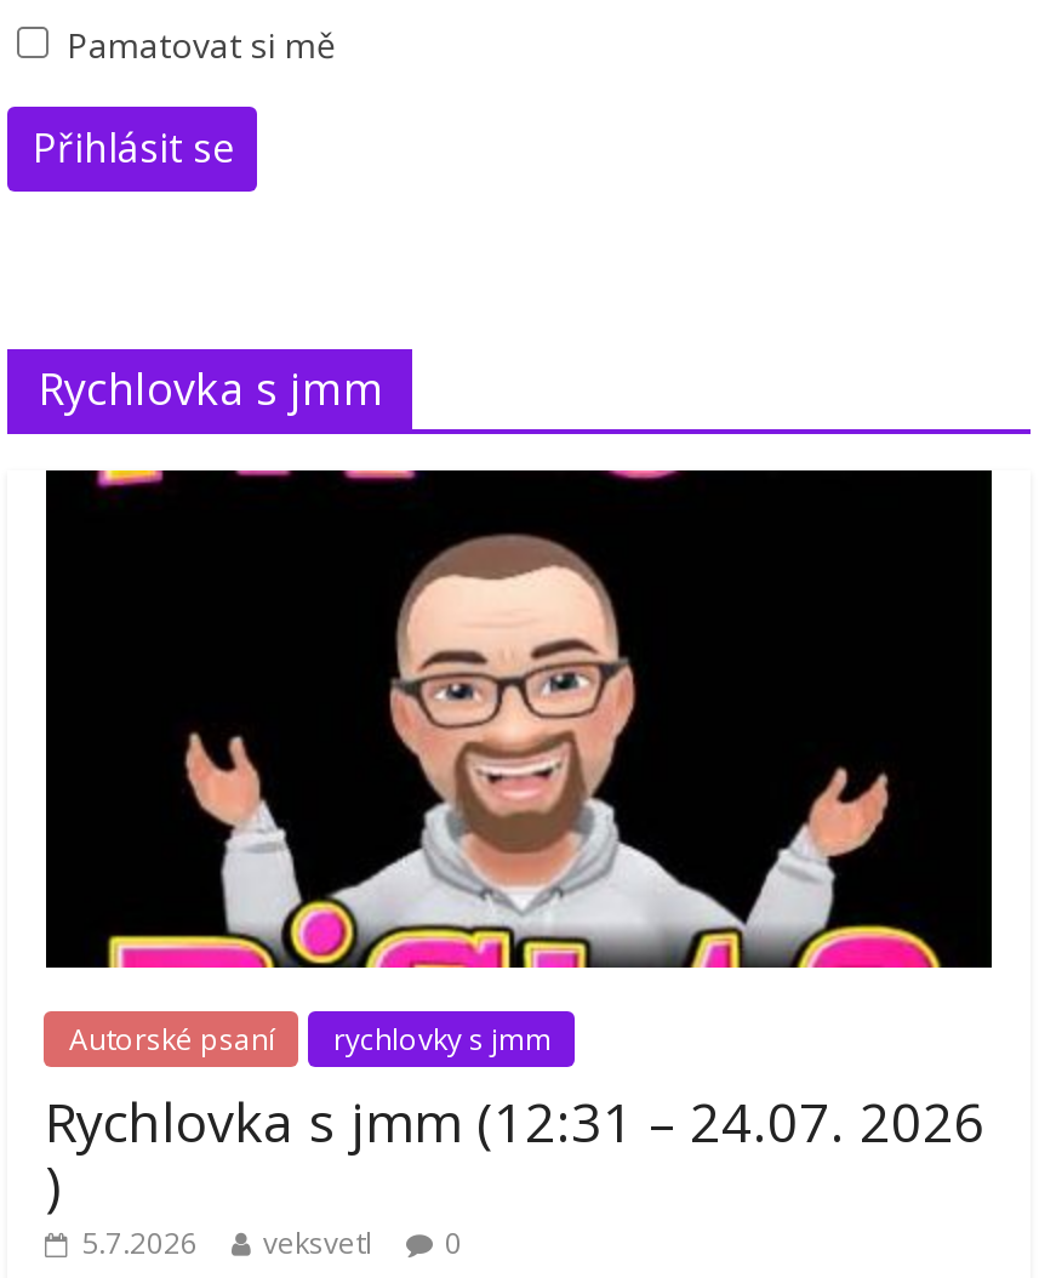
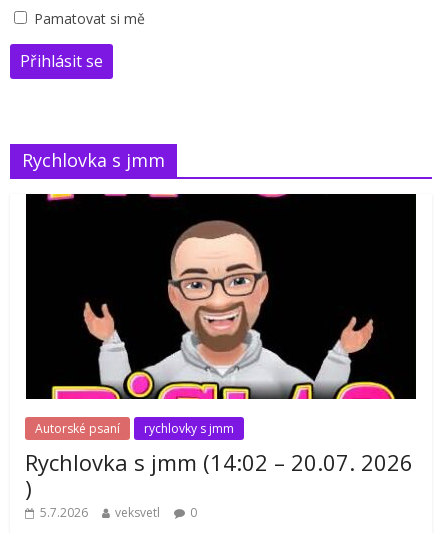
- Rychlovka s jmm (12:31 – 24.07. 2026
+ Rychlovka s jmm (14:02 – 20.07. 2026
